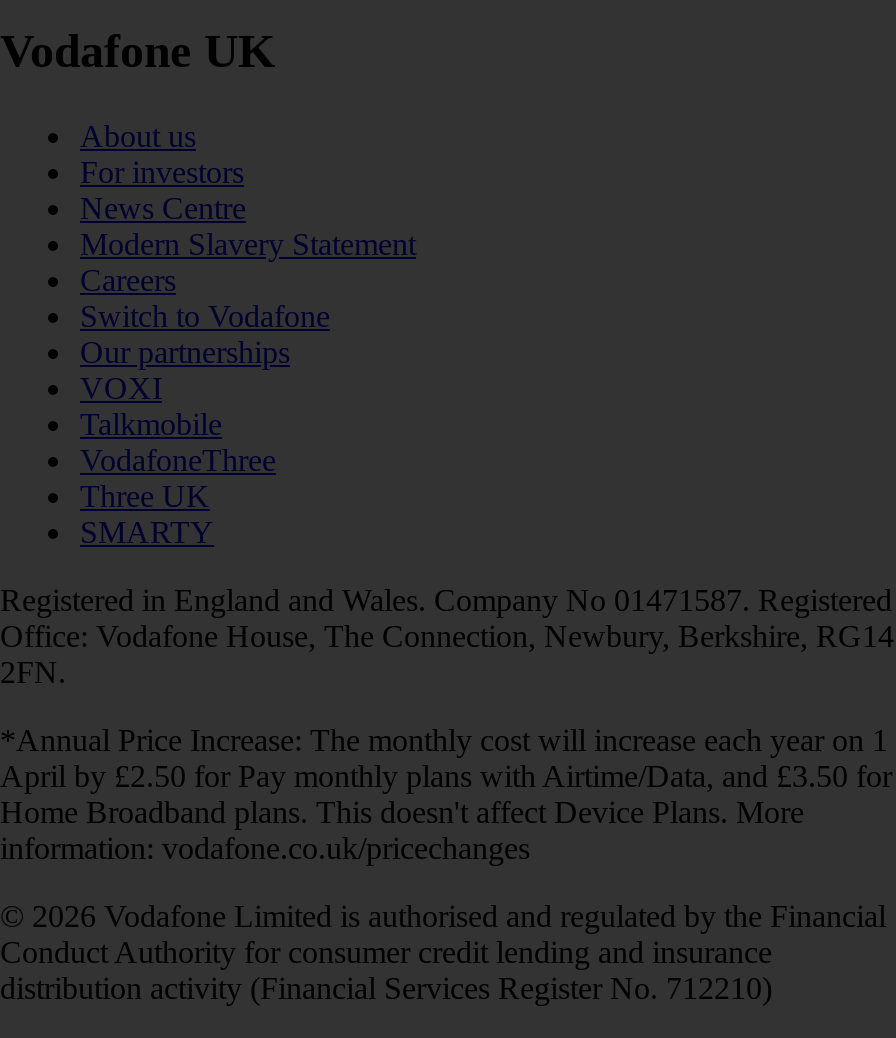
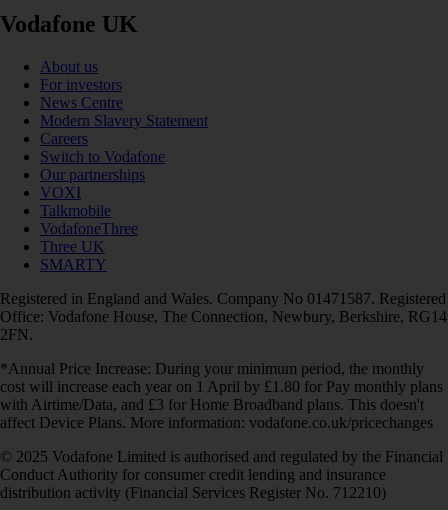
- *Annual Price Increase: The monthly cost will increase each year on 1
- April by £2.50 for Pay monthly plans with Airtime/Data, and £3.50 for
- Home Broadband plans. This doesn't affect Device Plans. More
- information: vodafone.co.uk/pricechanges
+ *Annual Price Increase: During your minimum period, the monthly
+ cost will increase each year on 1 April by £1.80 for Pay monthly plans
+ with Airtime/Data, and £3 for Home Broadband plans. This doesn't
+ affect Device Plans. More information: vodafone.co.uk/pricechanges

- © 2026 Vodafone Limited is authorised and regulated by the Financial
+ © 2025 Vodafone Limited is authorised and regulated by the Financial
